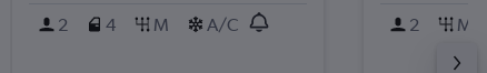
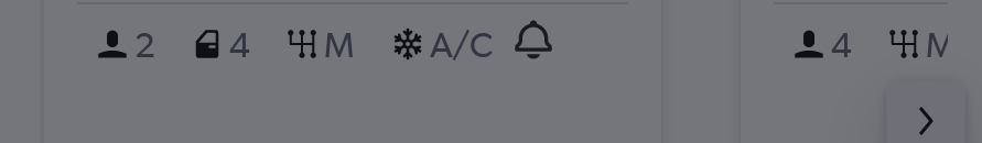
- 2 M
+ 4 M
